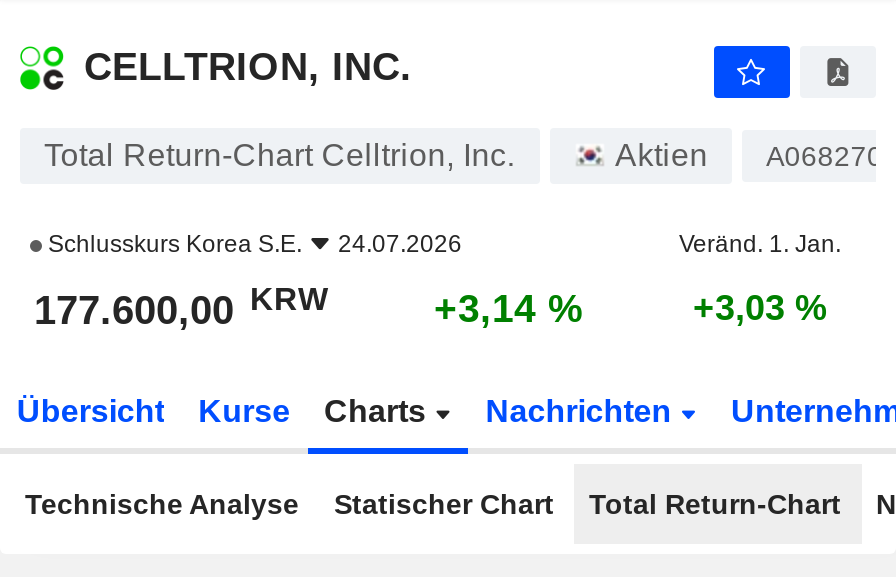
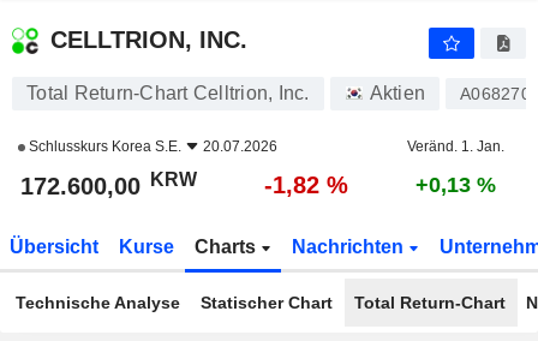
- Schlusskurs Korea S.E. 24.07.2026
+ Schlusskurs Korea S.E. 20.07.2026

- 177.600,00 KRW
+ 172.600,00 KRW

- +3,14 %
+ -1,82 %

- +3,03 %
+ +0,13 %
